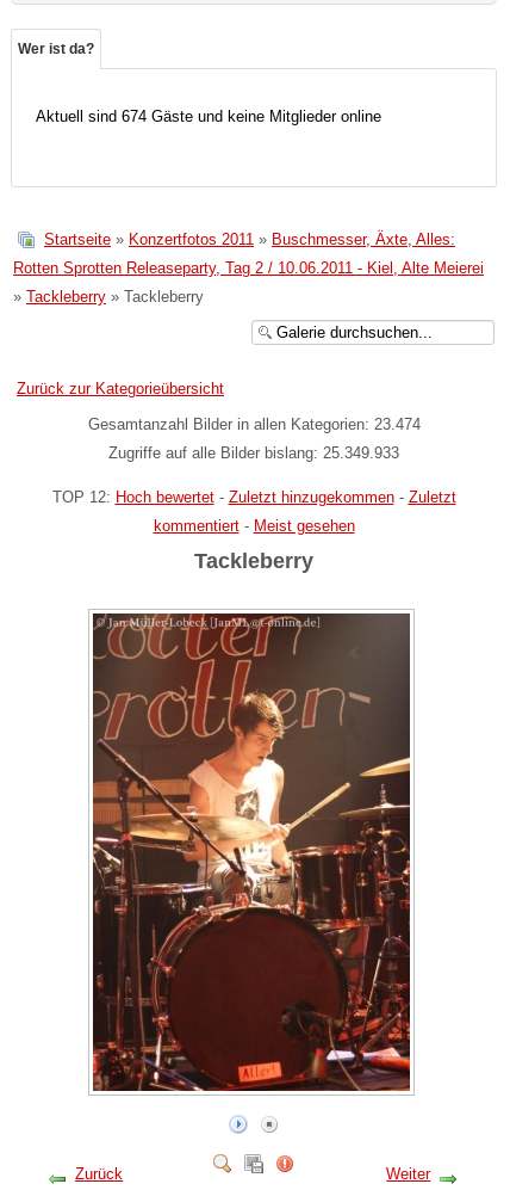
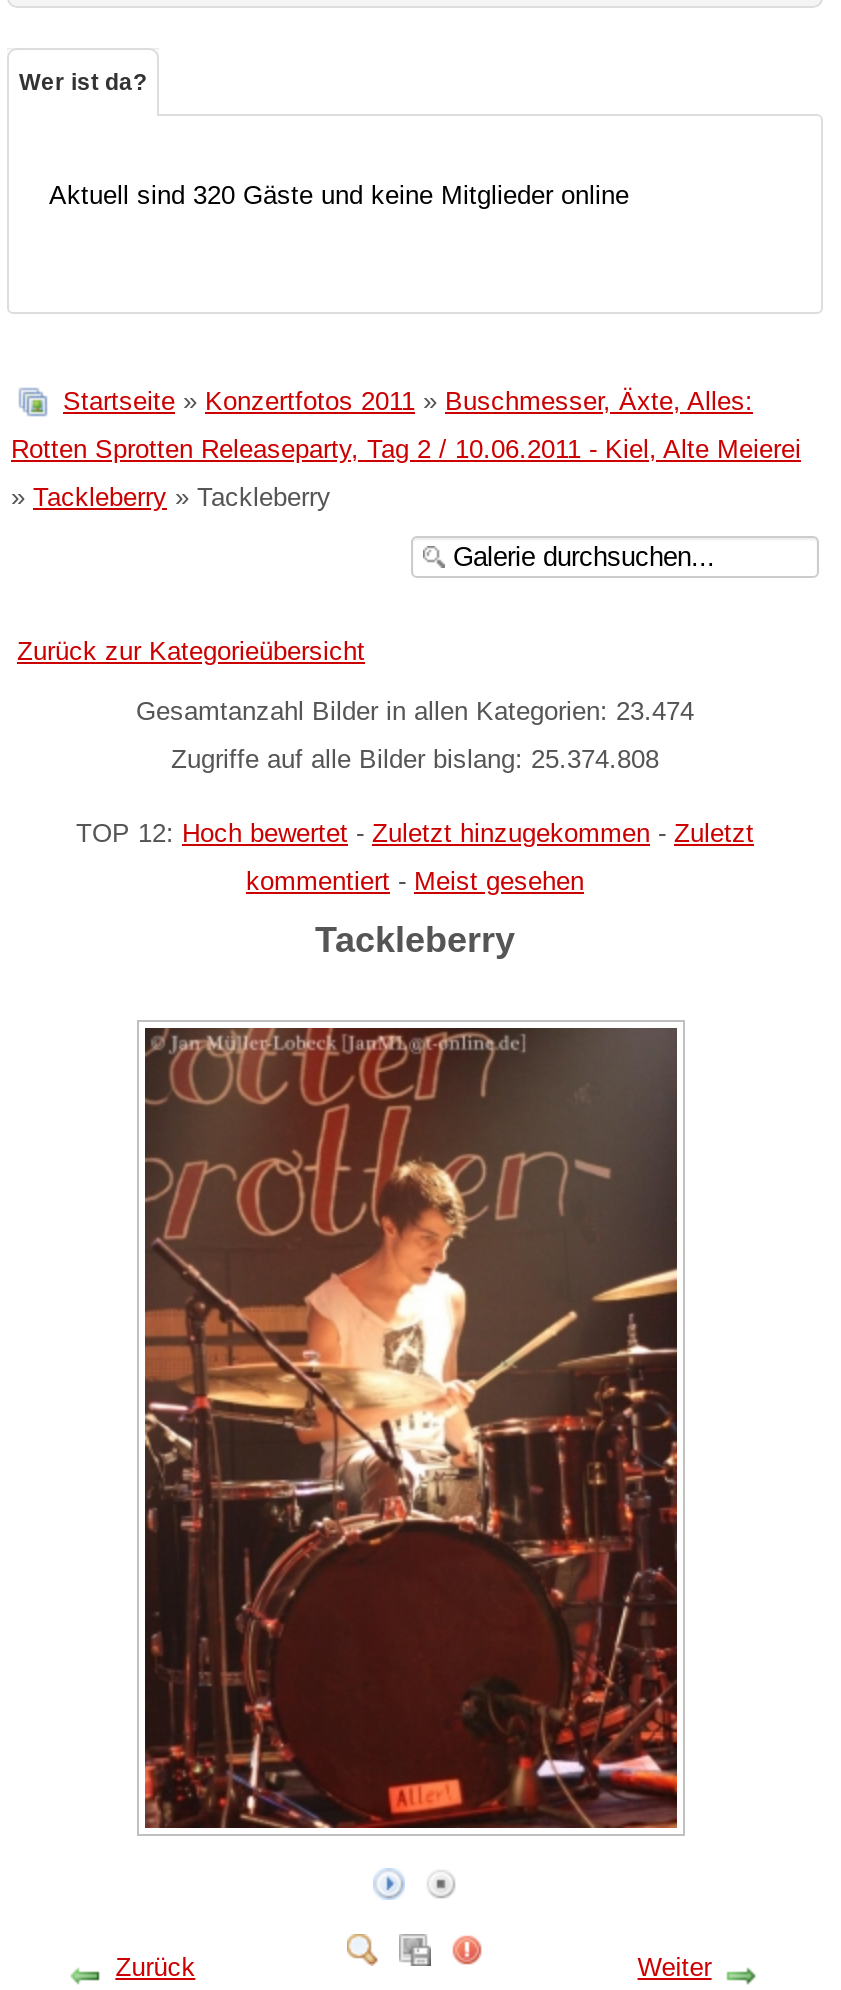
- Aktuell sind 674 Gäste und keine Mitglieder online
+ Aktuell sind 320 Gäste und keine Mitglieder online

- Zugriffe auf alle Bilder bislang: 25.349.933
+ Zugriffe auf alle Bilder bislang: 25.374.808
